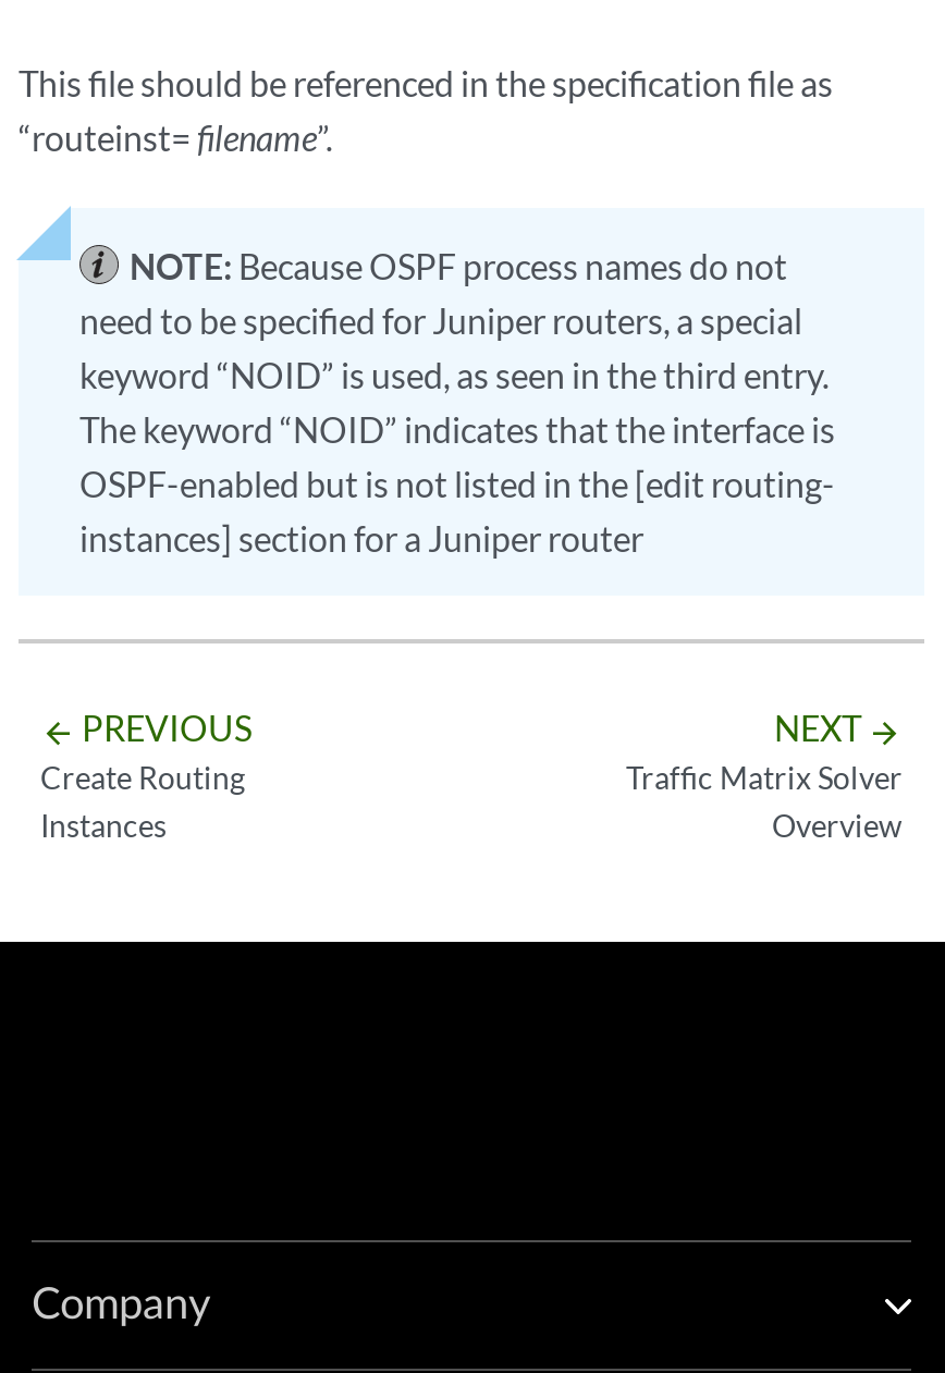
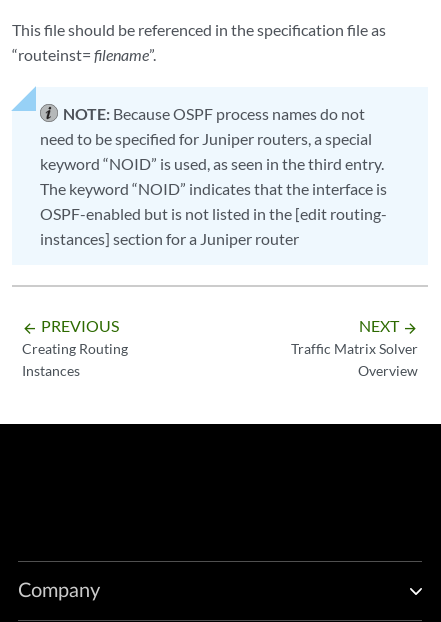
- Create Routing
+ Creating Routing
